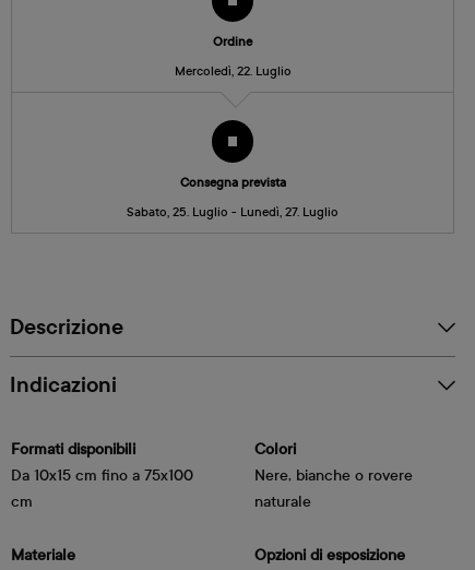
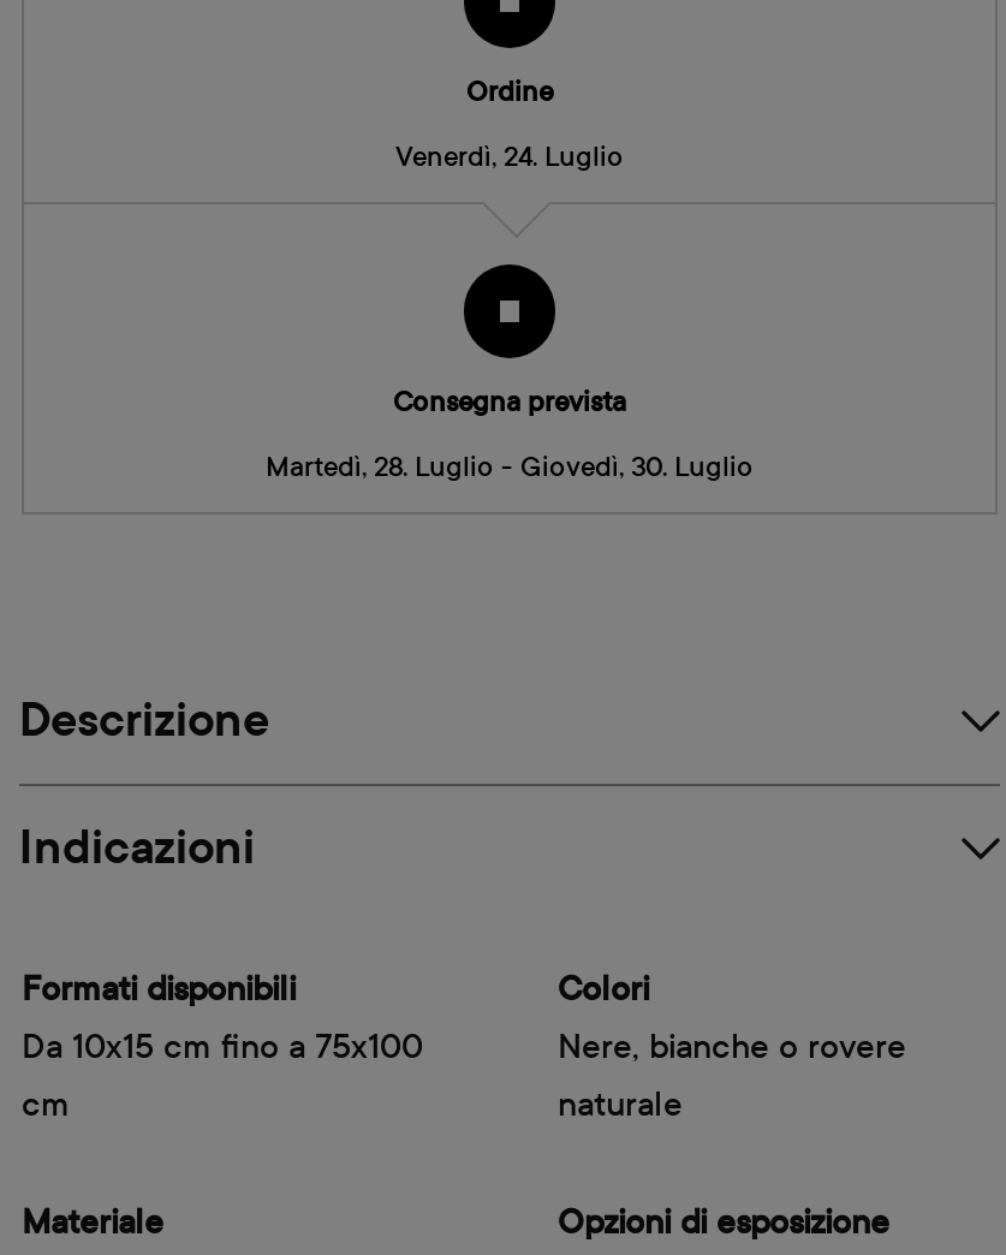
- Mercoledì, 22. Luglio
+ Venerdì, 24. Luglio

- Sabato, 25. Luglio - Lunedì, 27. Luglio
+ Martedì, 28. Luglio - Giovedì, 30. Luglio
